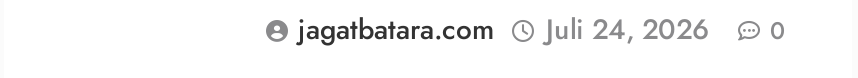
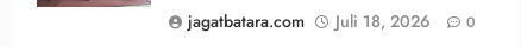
- jagatbatara.com Juli 24, 2026 0
+ jagatbatara.com Juli 18, 2026 0
